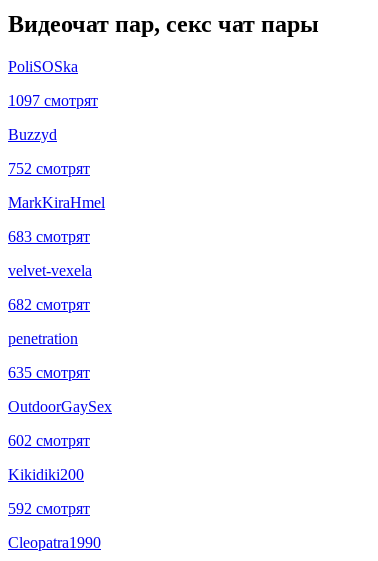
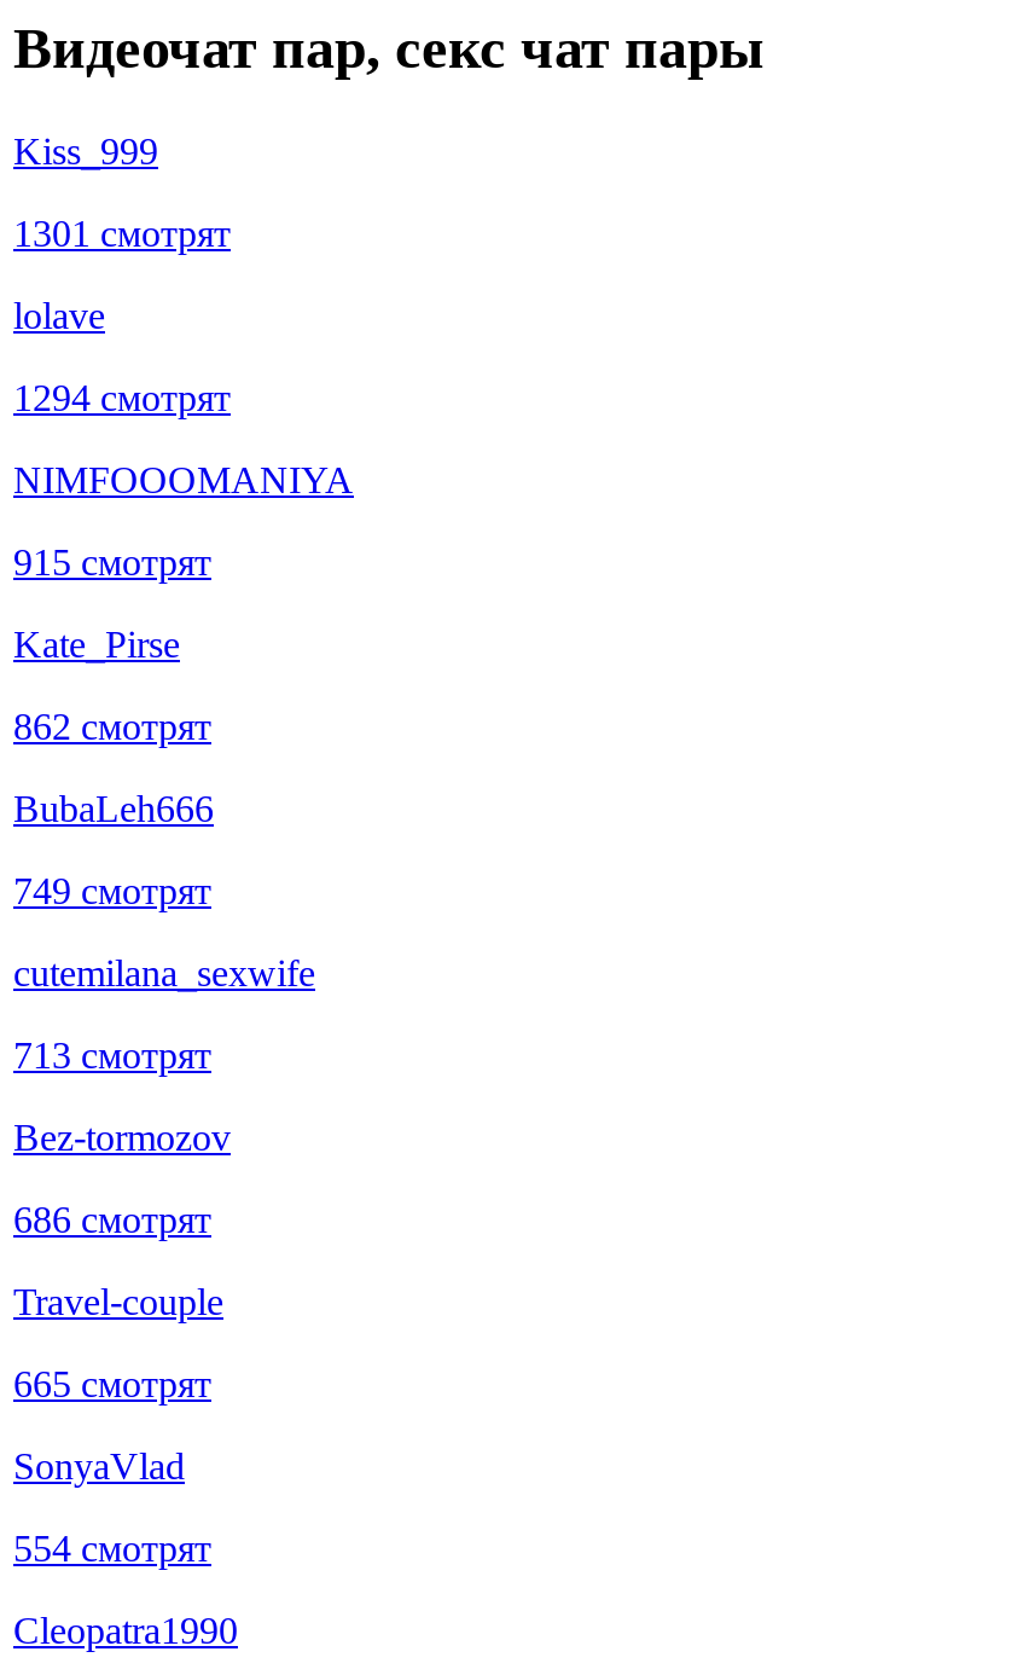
- PoliSOSka
- 1097 смотрят
- Buzzyd
- 752 смотрят
- MarkKiraHmel
- 683 смотрят
- velvet-vexela
- 682 смотрят
- penetration
- 635 смотрят
- OutdoorGaySex
- 602 смотрят
- Kikidiki200
- 592 смотрят
+ Kiss_999
+ 1301 смотрят
+ lolave
+ 1294 смотрят
+ NIMFOOOMANIYA
+ 915 смотрят
+ Kate_Pirse
+ 862 смотрят
+ BubaLeh666
+ 749 смотрят
+ cutemilana_sexwife
+ 713 смотрят
+ Bez-tormozov
+ 686 смотрят
+ Travel-couple
+ 665 смотрят
+ SonyaVlad
+ 554 смотрят
